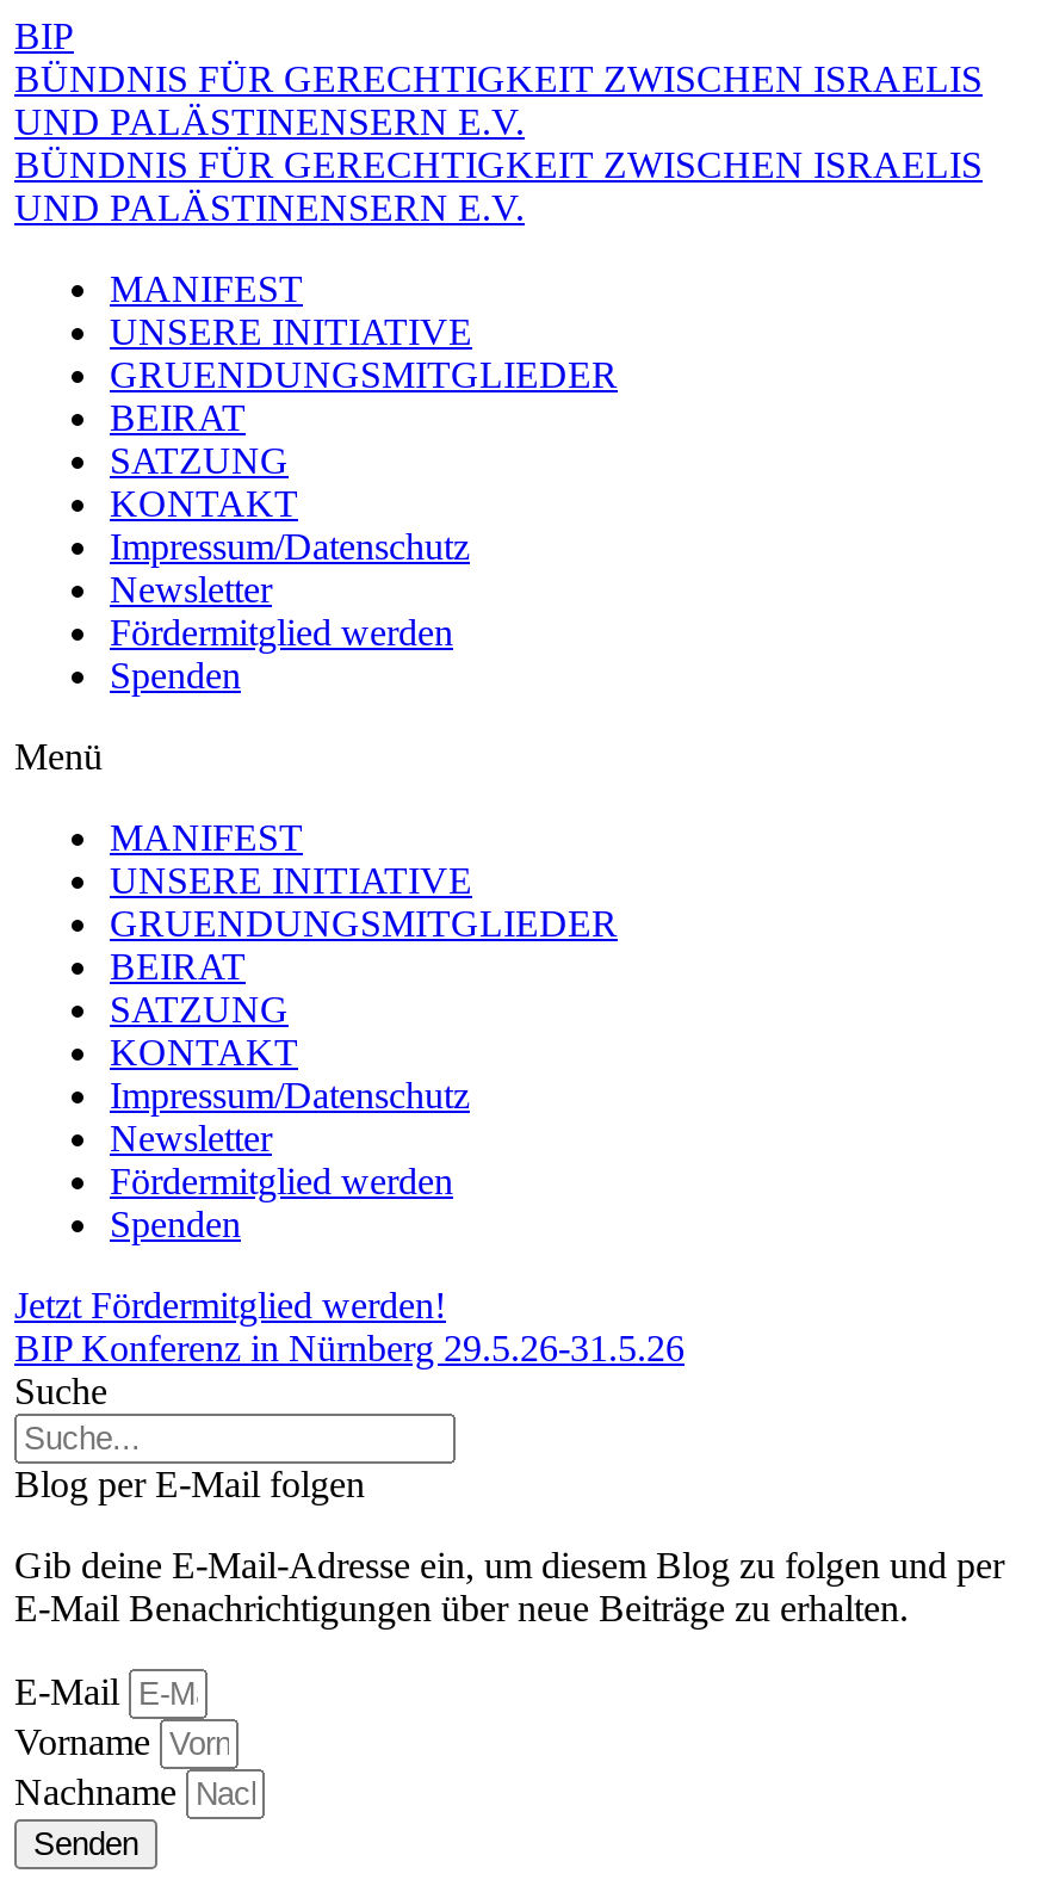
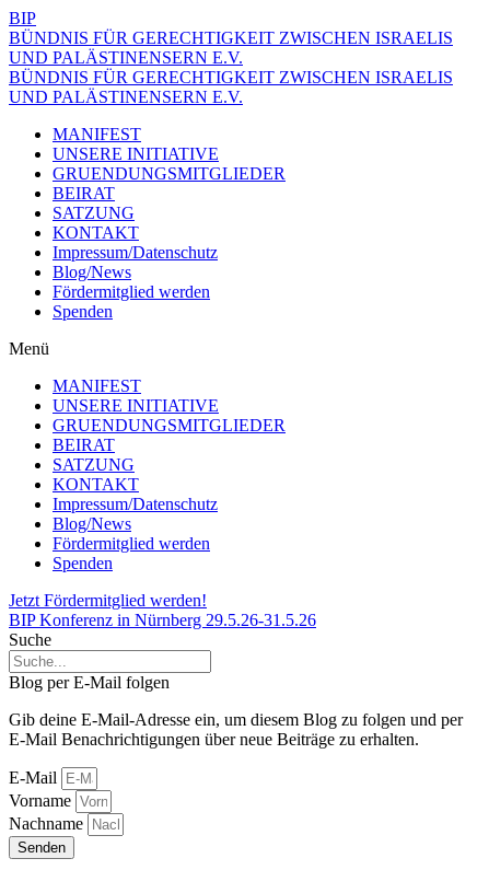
- Newsletter
+ Blog/News

- Newsletter
+ Blog/News
